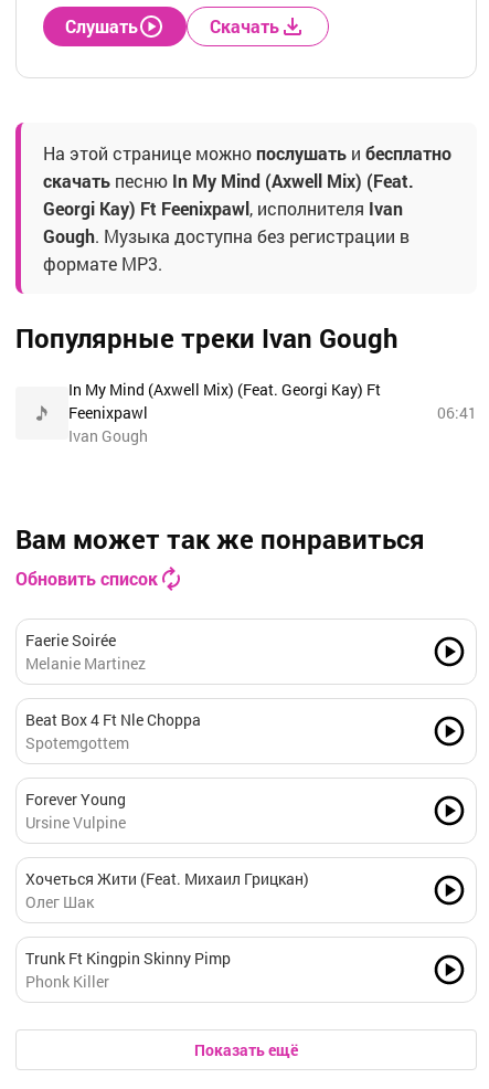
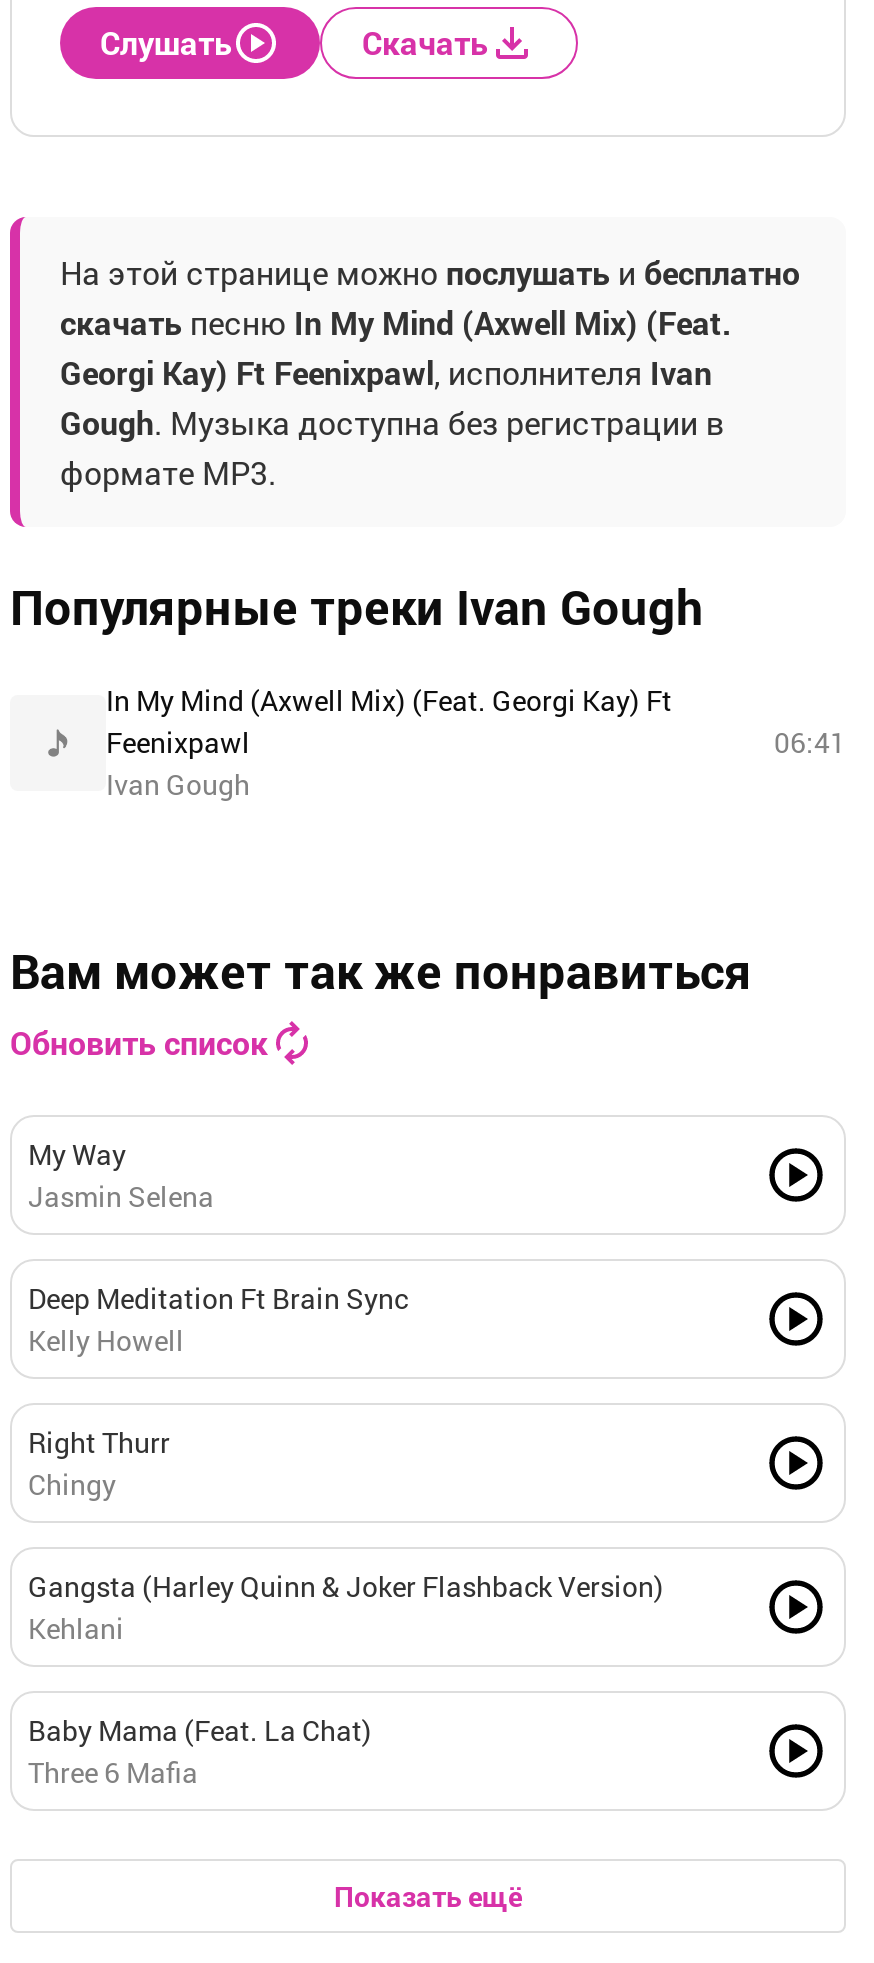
- Faerie Soirée
- Melanie Martinez
+ My Way
+ Jasmin Selena

- Beat Box 4 Ft Nle Choppa
- Spotemgottem
+ Deep Meditation Ft Brain Sync
+ Kelly Howell

- Forever Young
- Ursine Vulpine
+ Right Thurr
+ Chingy

- Хочеться Жити (Feat. Михаил Грицкан)
- Олег Шак
+ Gangsta (Harley Quinn & Joker Flashback Version)
+ Kehlani

- Trunk Ft Kingpin Skinny Pimp
- Phonk Killer
+ Baby Mama (Feat. La Chat)
+ Three 6 Mafia
